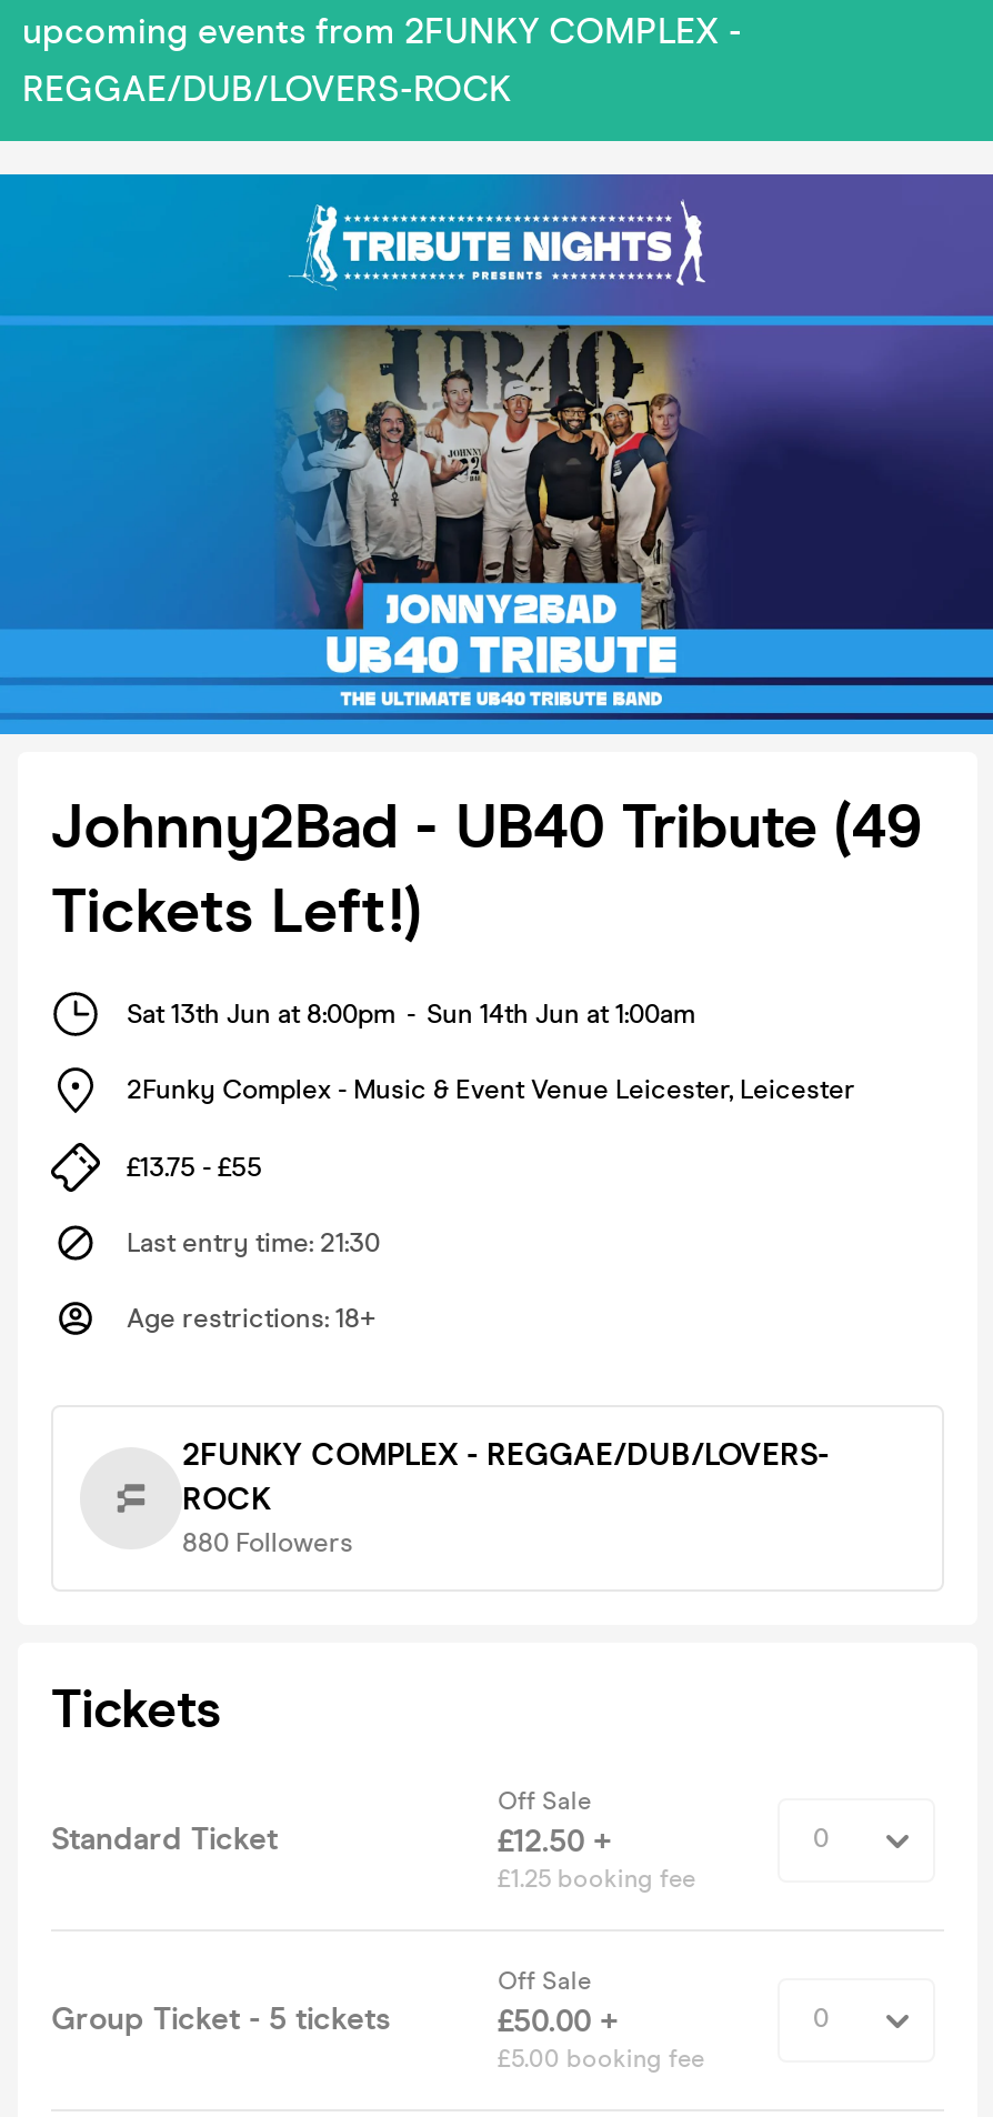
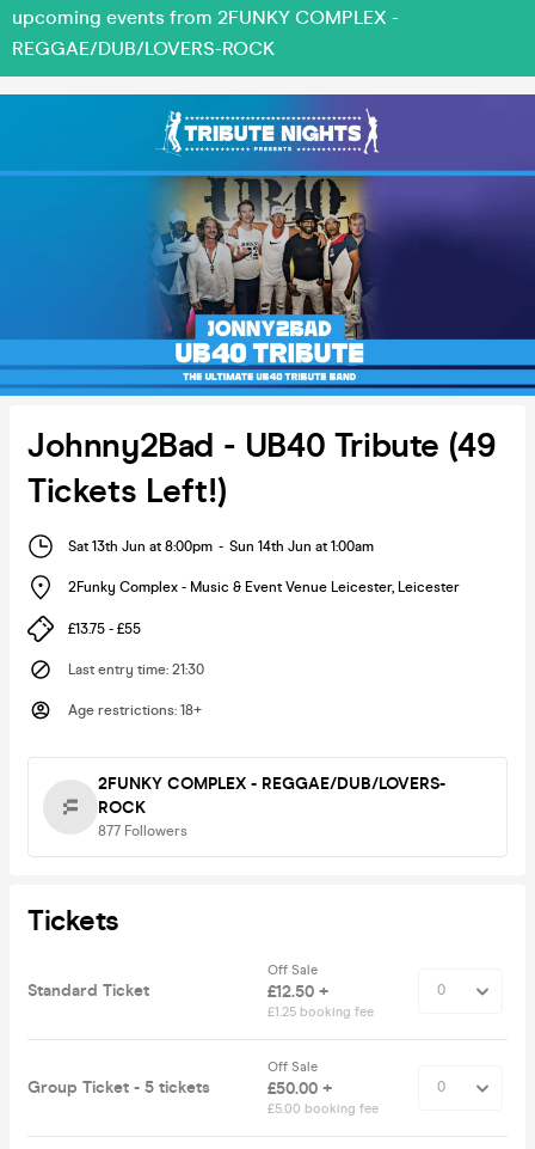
- 880 Followers
+ 877 Followers
